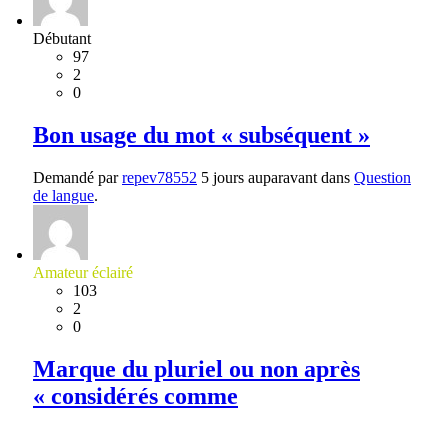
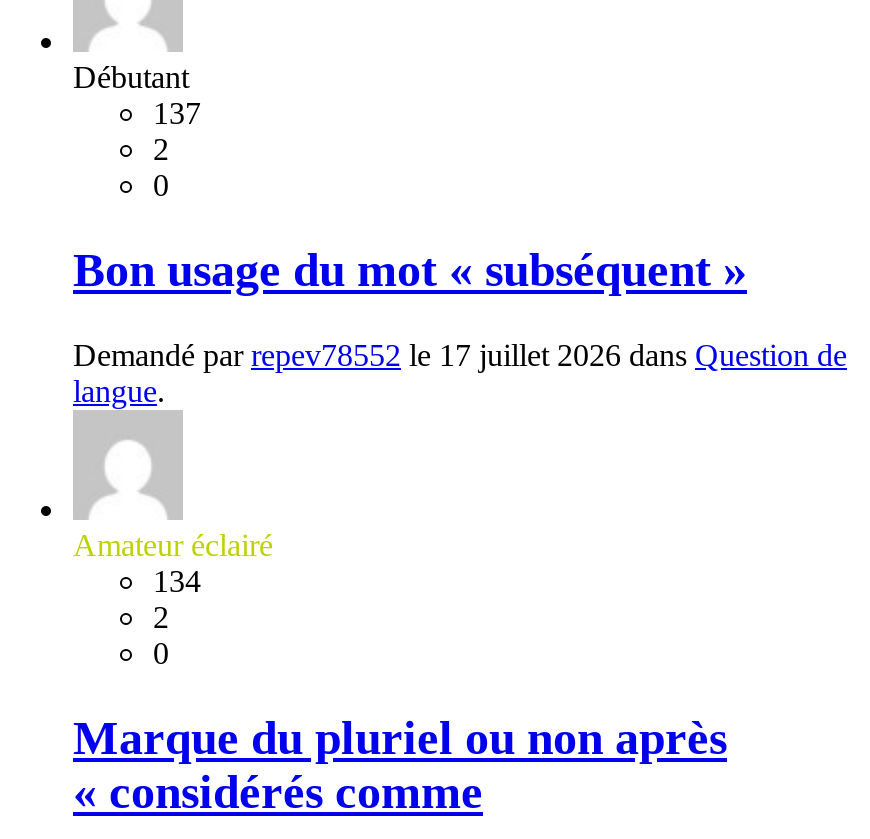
- 97
+ 137

- Demandé par repev78552 5 jours auparavant dans Question
- de langue.
+ Demandé par repev78552 le 17 juillet 2026 dans Question de
+ langue.

- 103
+ 134
